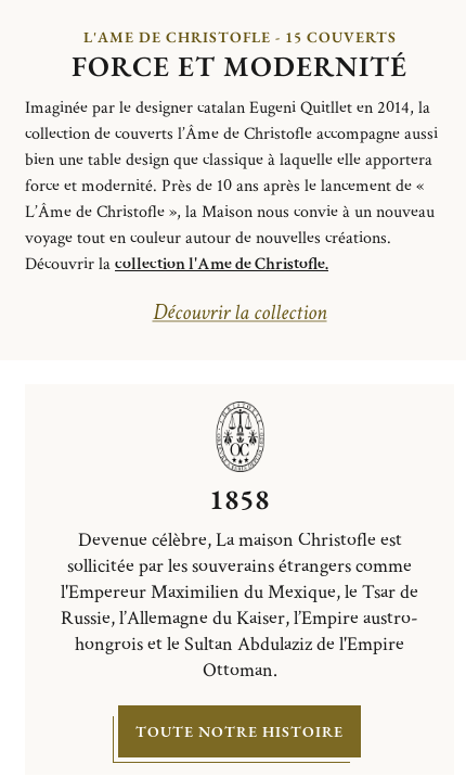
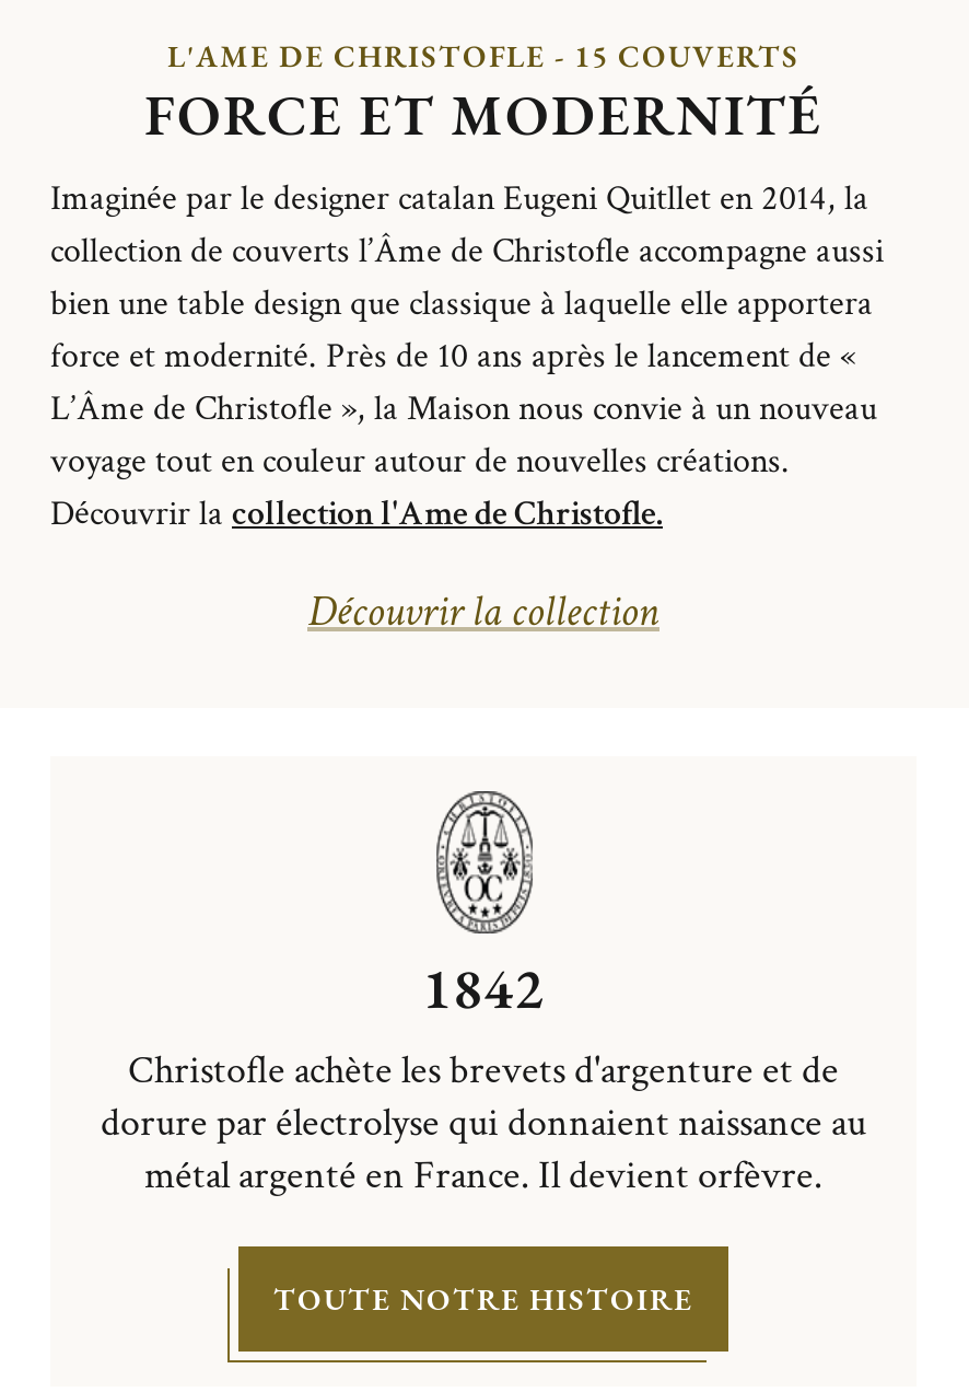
- 1858
- Devenue célèbre, La maison Christofle est
- sollicitée par les souverains étrangers comme
- l'Empereur Maximilien du Mexique, le Tsar de
- Russie, l’Allemagne du Kaiser, l’Empire austro-
- hongrois et le Sultan Abdulaziz de l'Empire
- Ottoman.
+ 1842
+ Christofle achète les brevets d'argenture et de
+ dorure par électrolyse qui donnaient naissance au
+ métal argenté en France. Il devient orfèvre.
